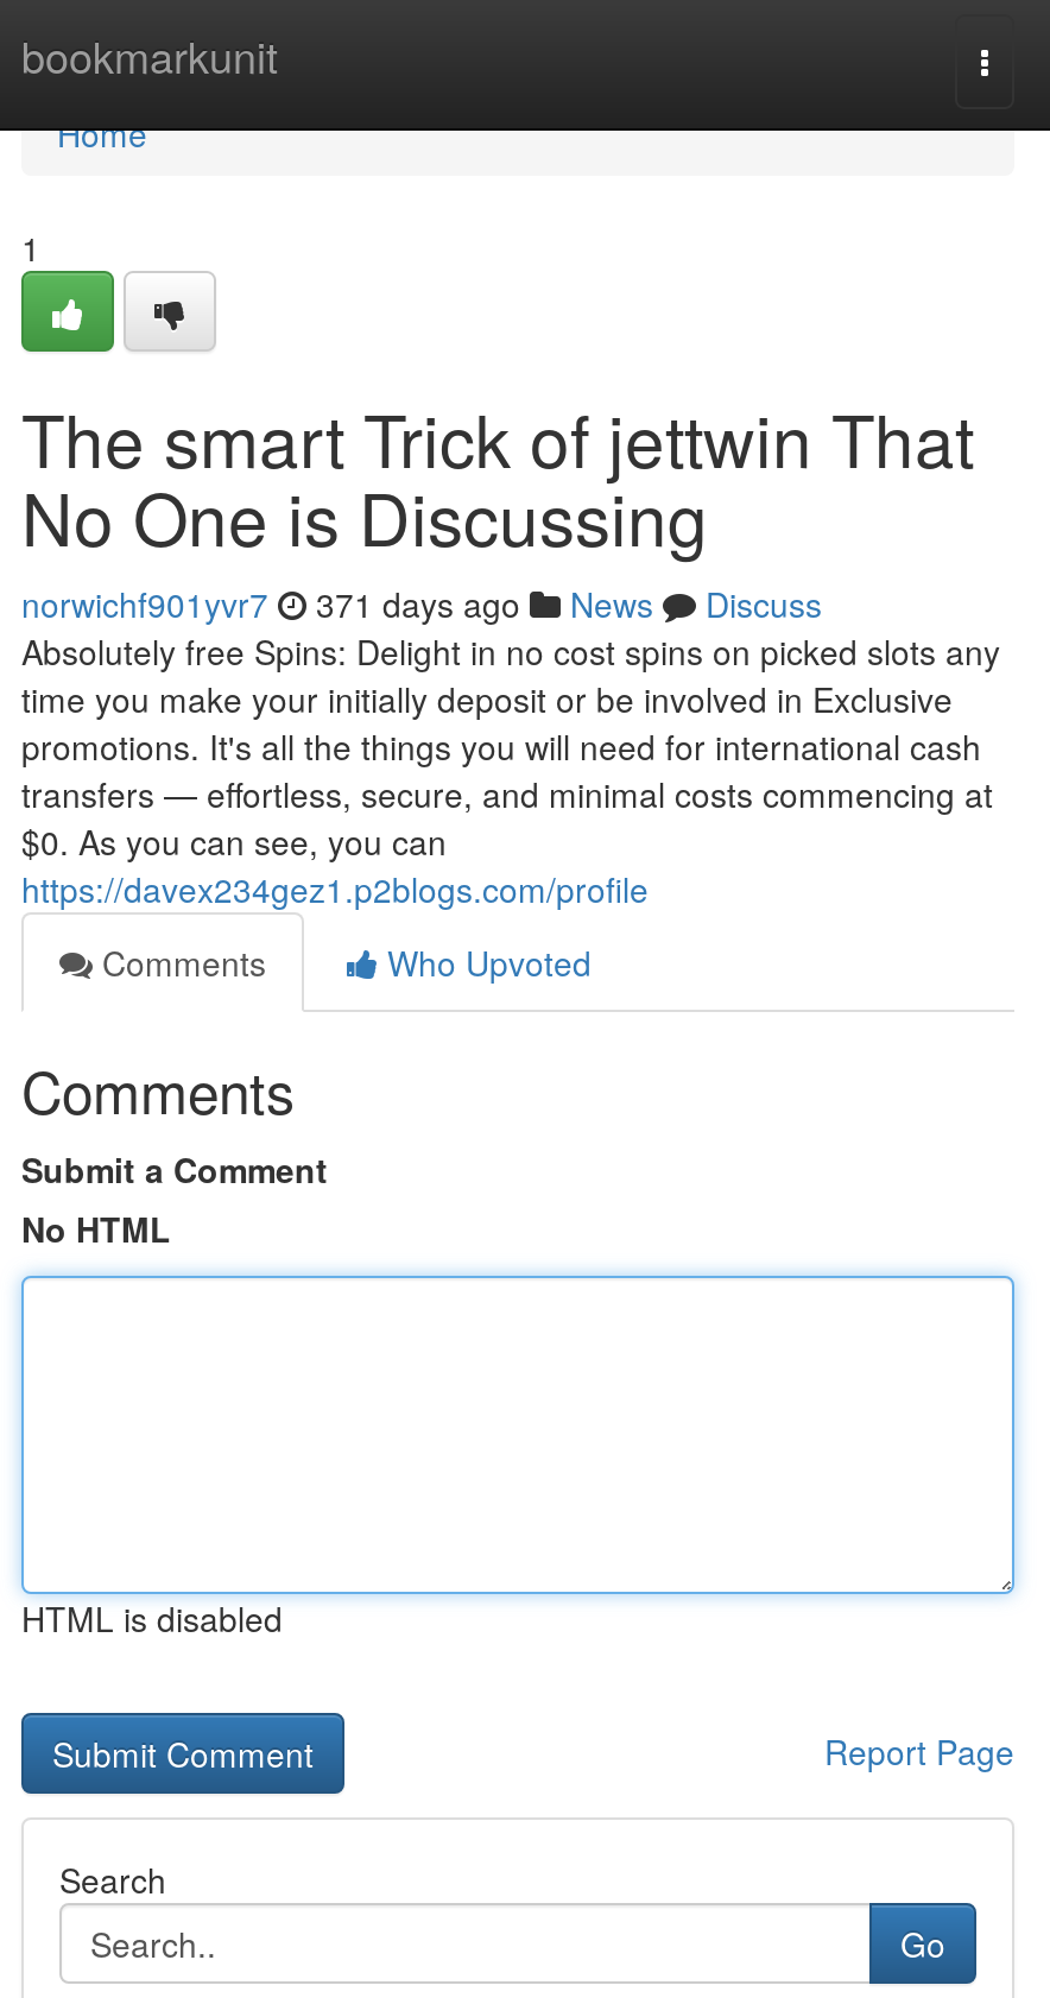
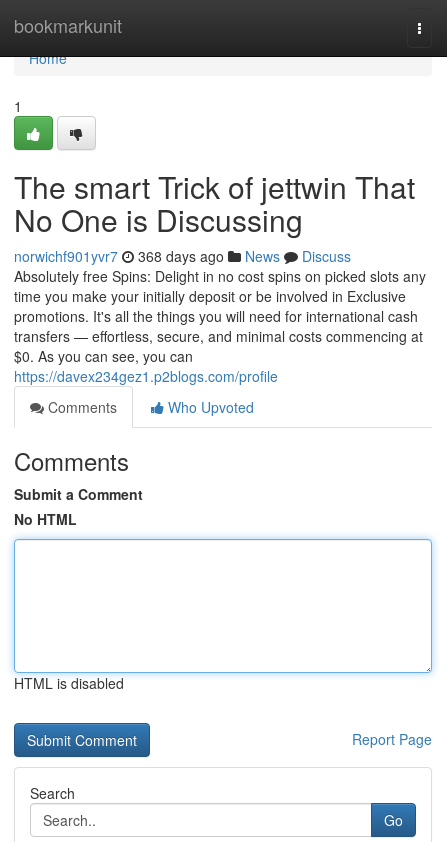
- norwichf901yvr7 371 days ago News Discuss
+ norwichf901yvr7 368 days ago News Discuss
